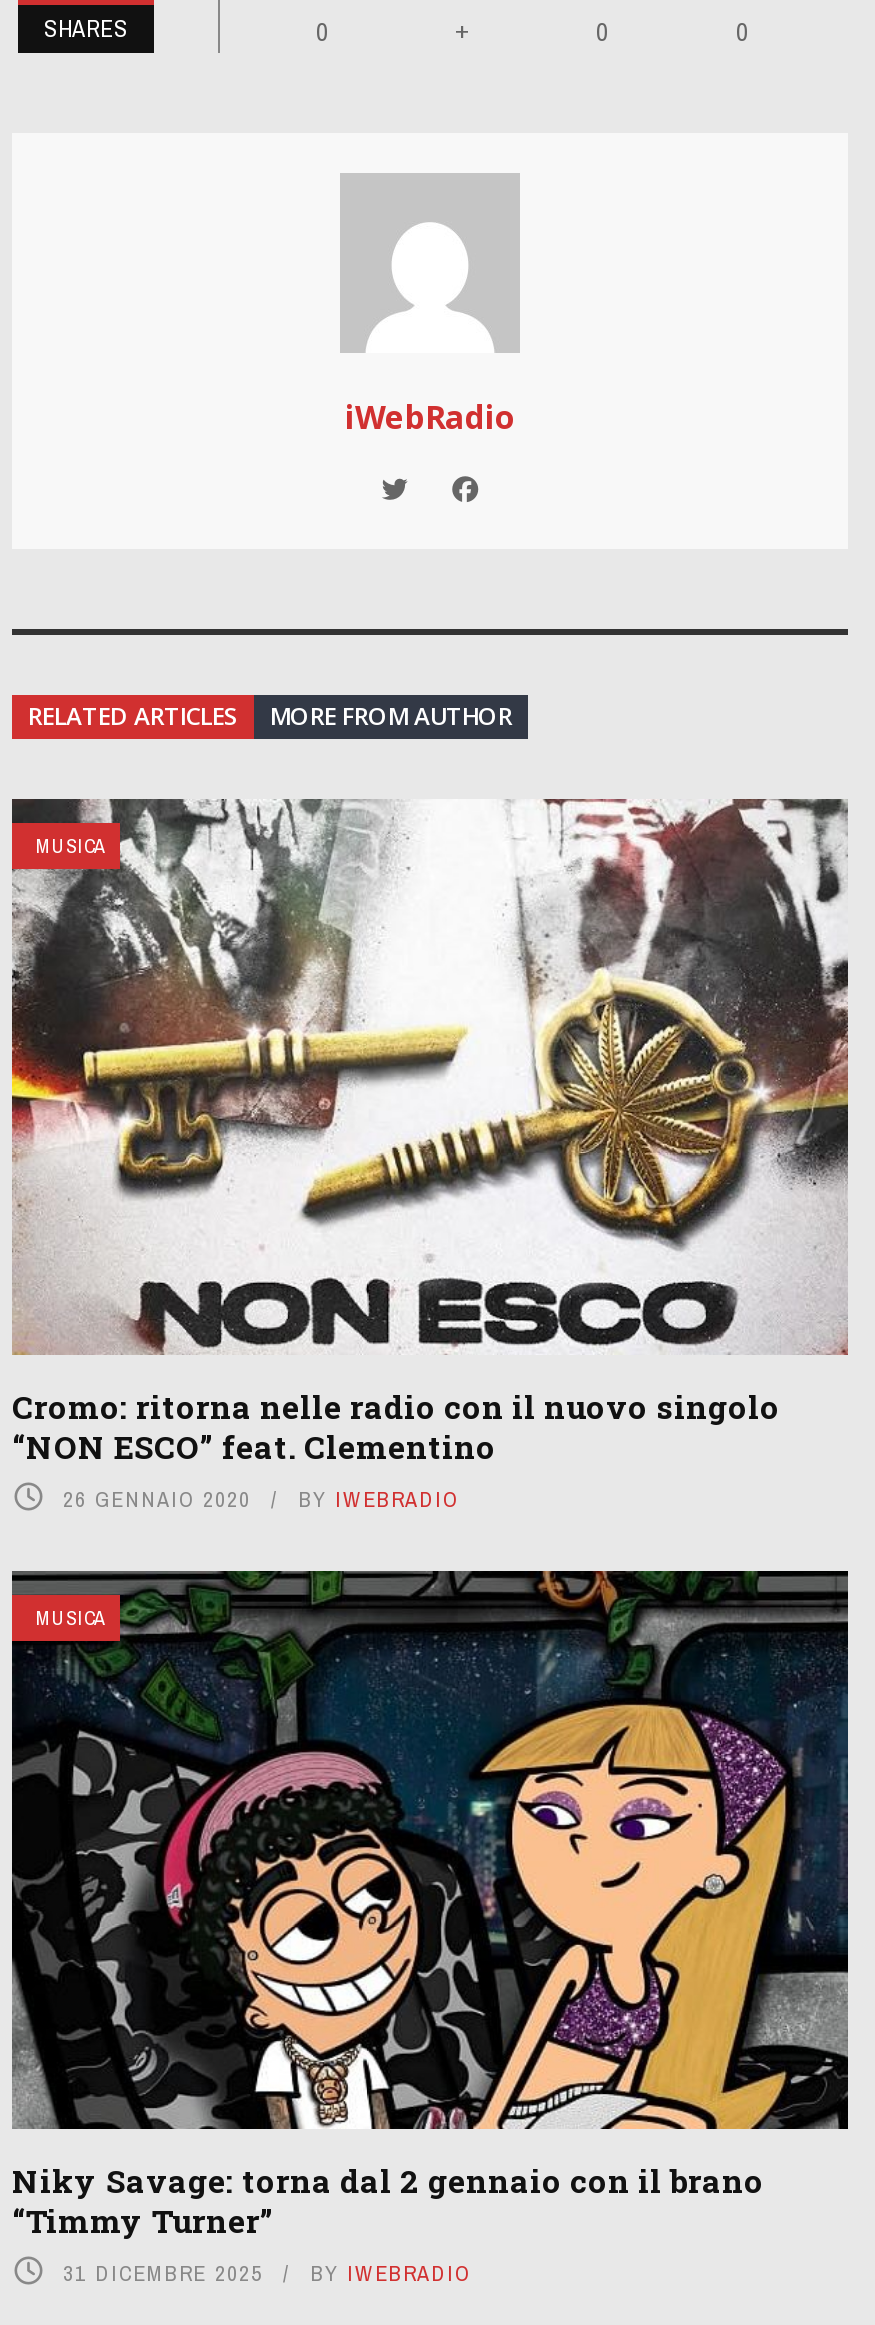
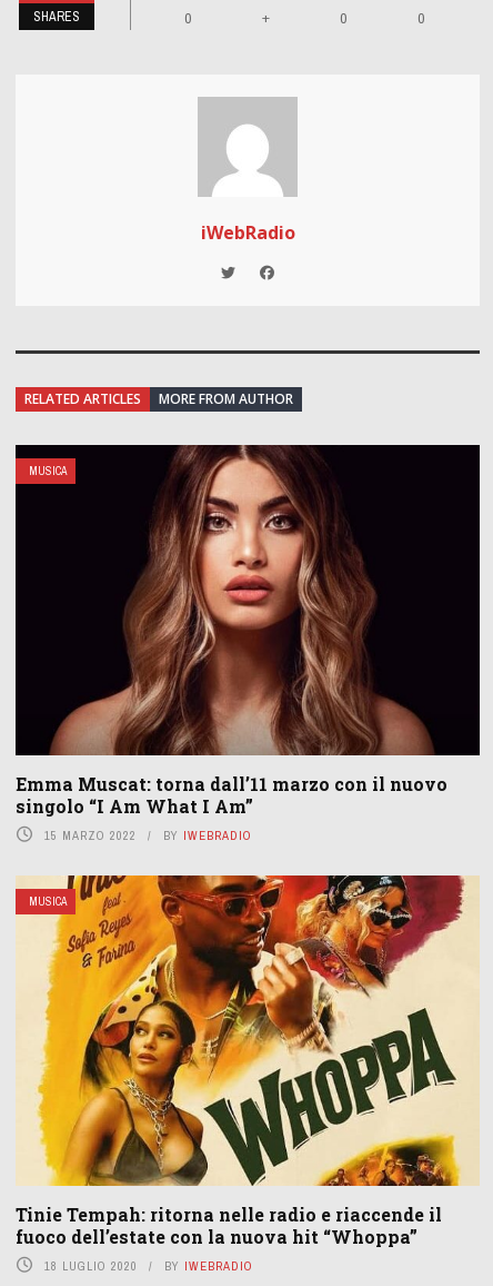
- [image]
- Cromo: ritorna nelle radio con il nuovo singolo
- “NON ESCO” feat. Clementino
- 26 GENNAIO 2020
+ [image]
+ Emma Muscat: torna dall’11 marzo con il nuovo
+ singolo “I Am What I Am”
+ 15 MARZO 2022

- [image]
- Niky Savage: torna dal 2 gennaio con il brano
- “Timmy Turner”
- 31 DICEMBRE 2025
+ [image]
+ Tinie Tempah: ritorna nelle radio e riaccende il
+ fuoco dell’estate con la nuova hit “Whoppa”
+ 18 LUGLIO 2020
